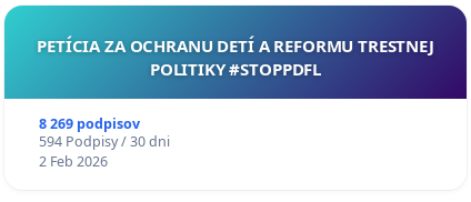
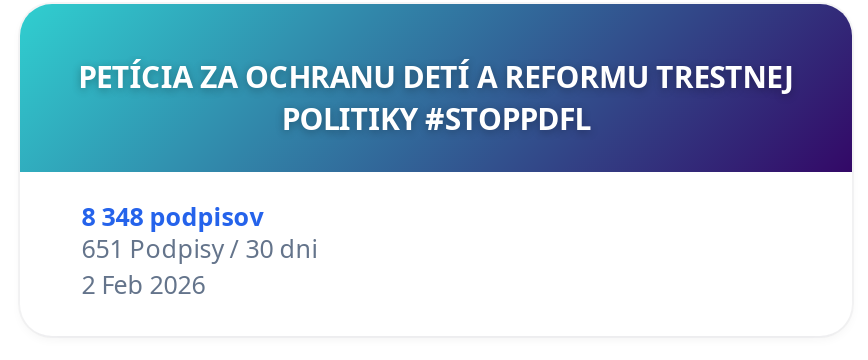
- 8 269 podpisov
+ 8 348 podpisov

- 594 Podpisy / 30 dni
+ 651 Podpisy / 30 dni
